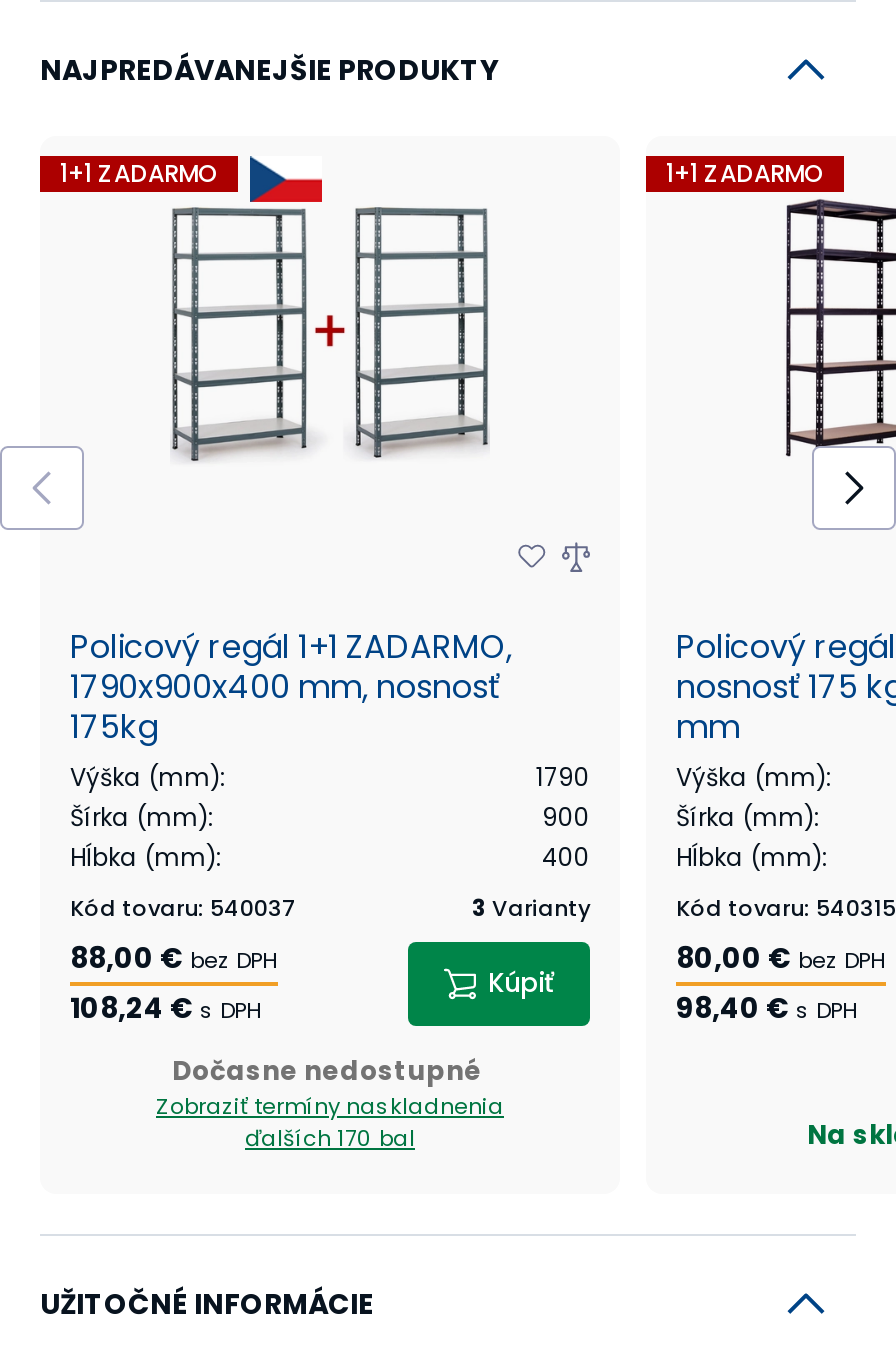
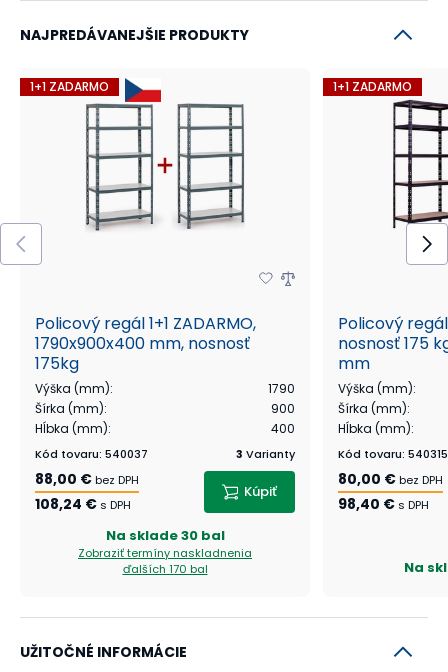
- Dočasne nedostupné
+ Na sklade 30 bal
